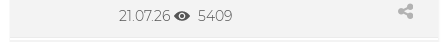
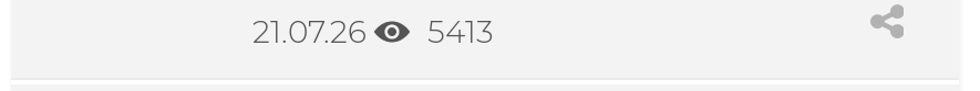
- 21.07.26 5409
+ 21.07.26 5413
